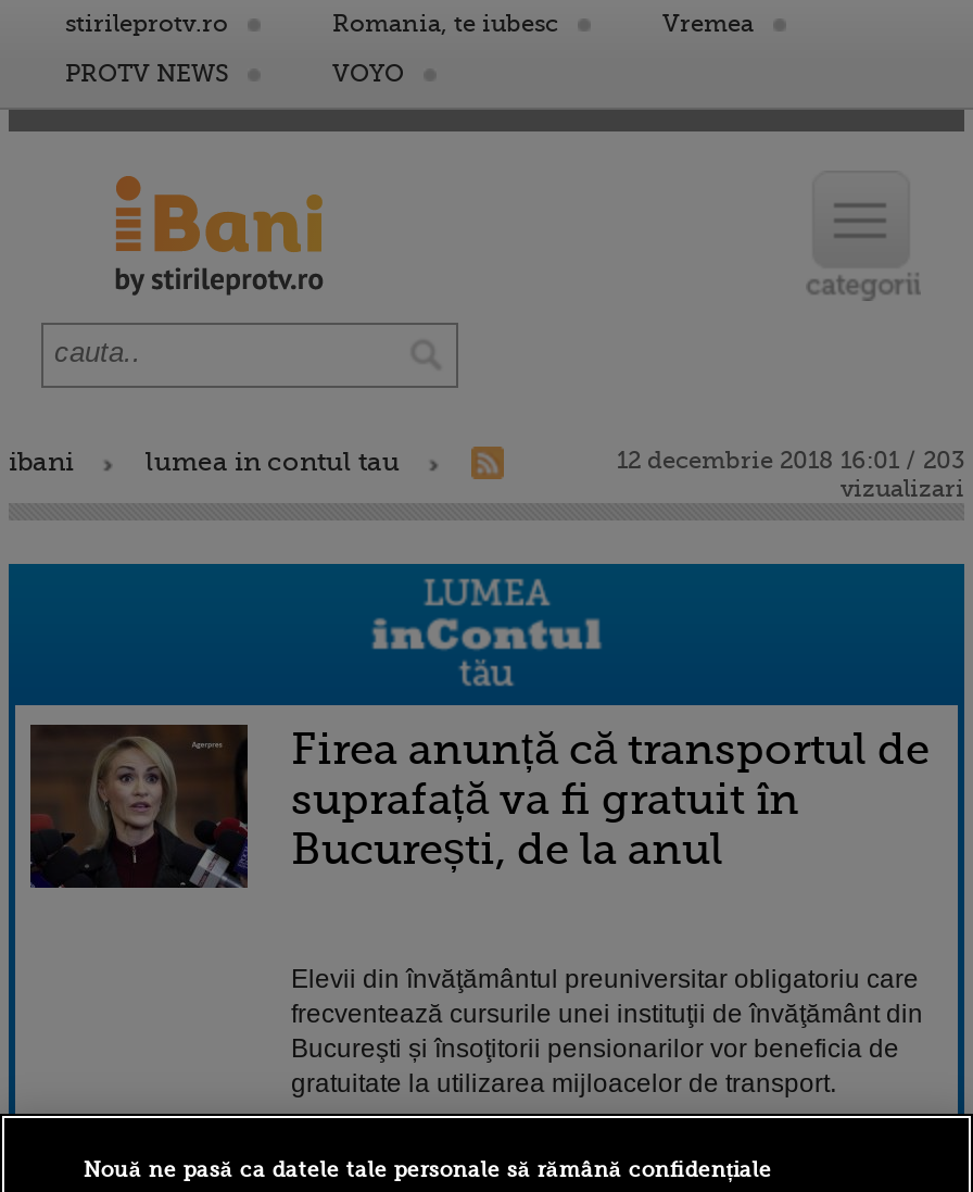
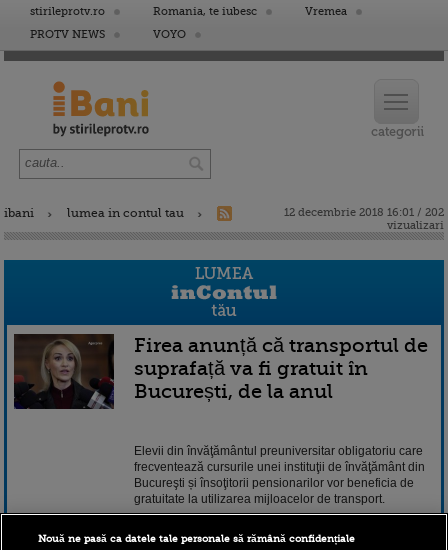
- 12 decembrie 2018 16:01 / 203
+ 12 decembrie 2018 16:01 / 202
